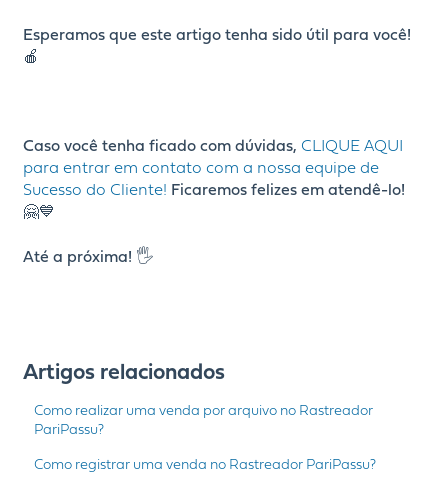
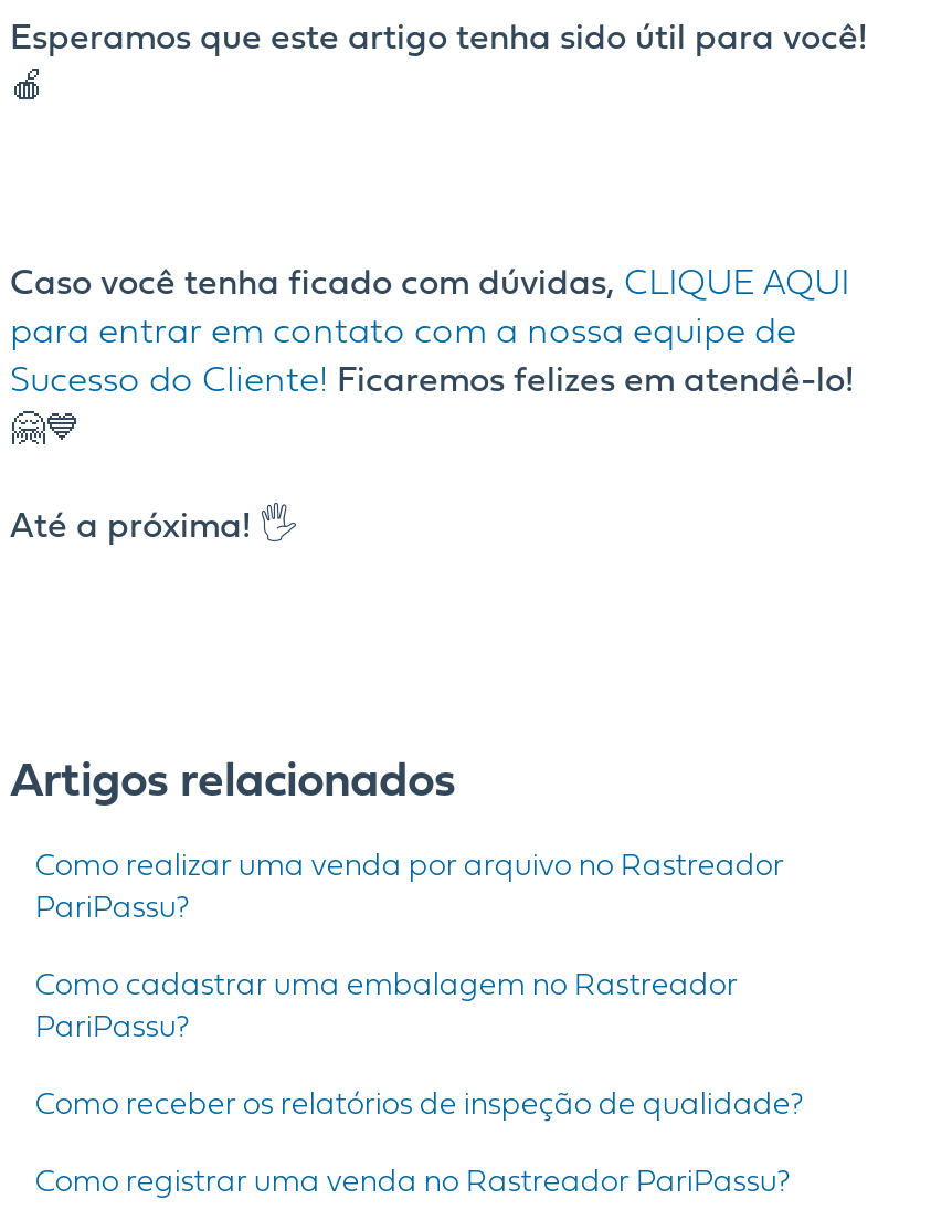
+ Como cadastrar uma embalagem no Rastreador
+ PariPassu?
+ Como receber os relatórios de inspeção de qualidade?
